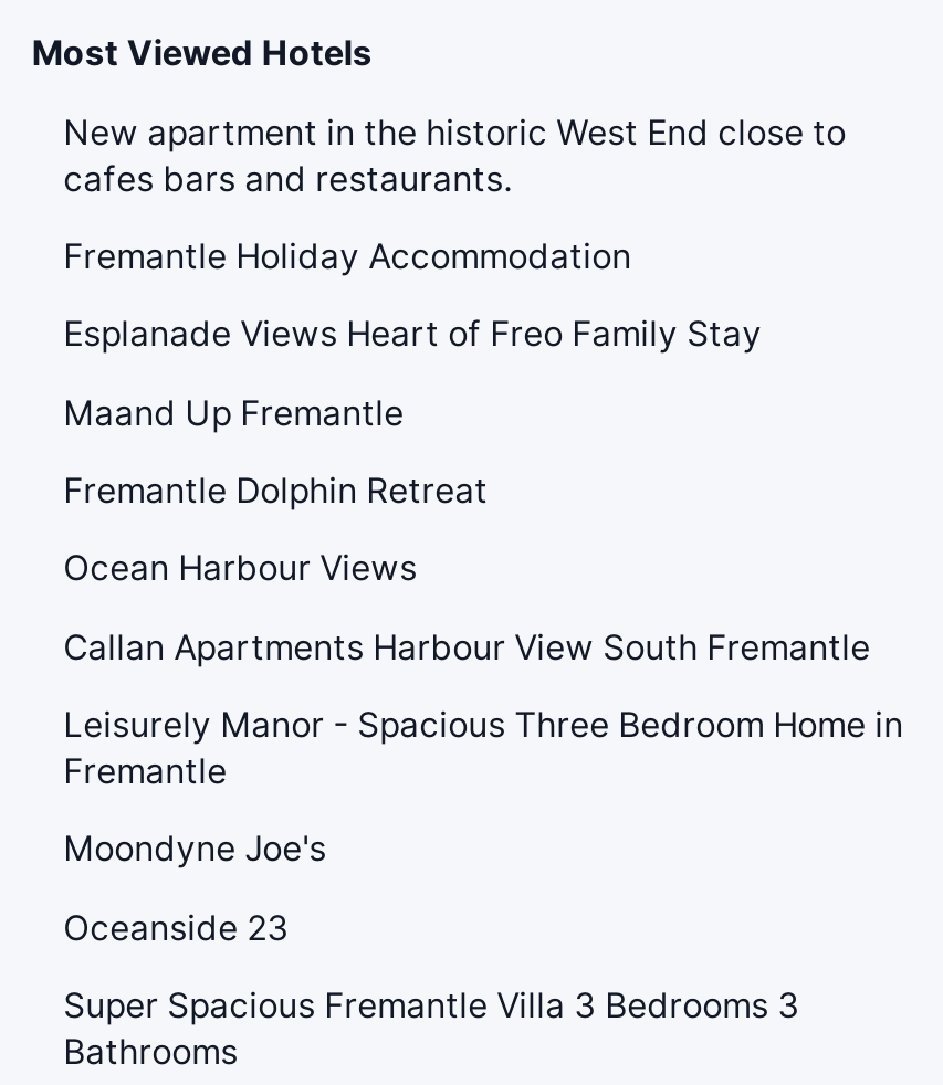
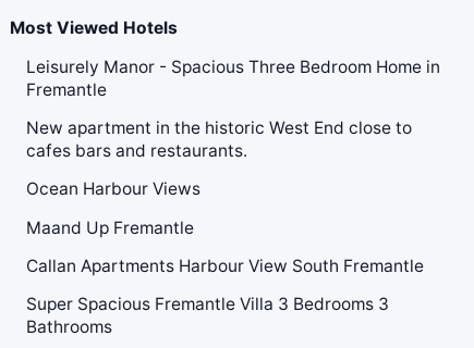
moved down: New apartment in the historic West End close to | cafes bars and restaurants. | Ocean Harbour Views | Maand Up Fremantle | Callan Apartments Harbour View South Fremantle

- Fremantle Holiday Accommodation
- Esplanade Views Heart of Freo Family Stay
- Fremantle Dolphin Retreat

moved up: Leisurely Manor - Spacious Three Bedroom Home in | Fremantle

- Moondyne Joe's
- Oceanside 23
